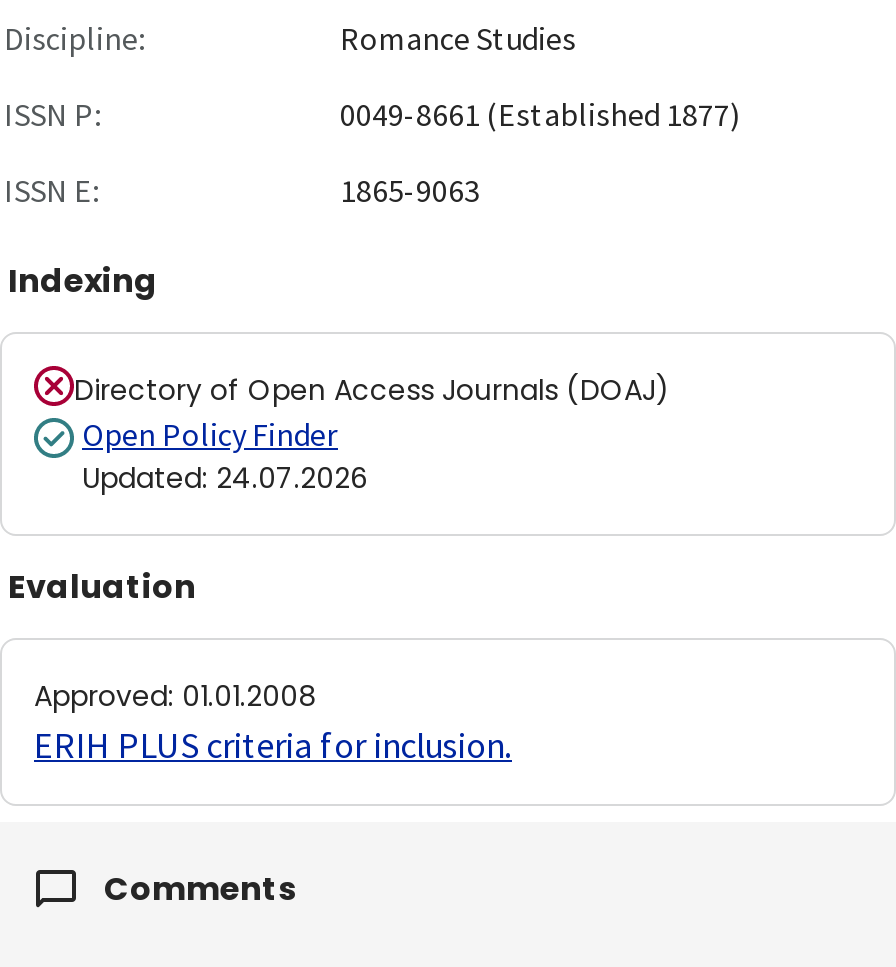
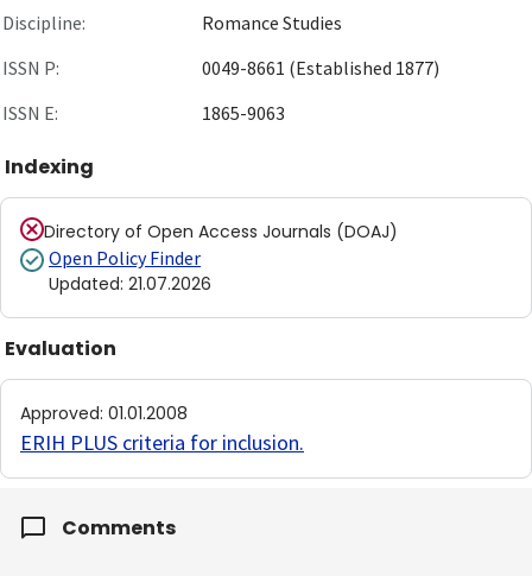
- Updated: 24.07.2026
+ Updated: 21.07.2026
